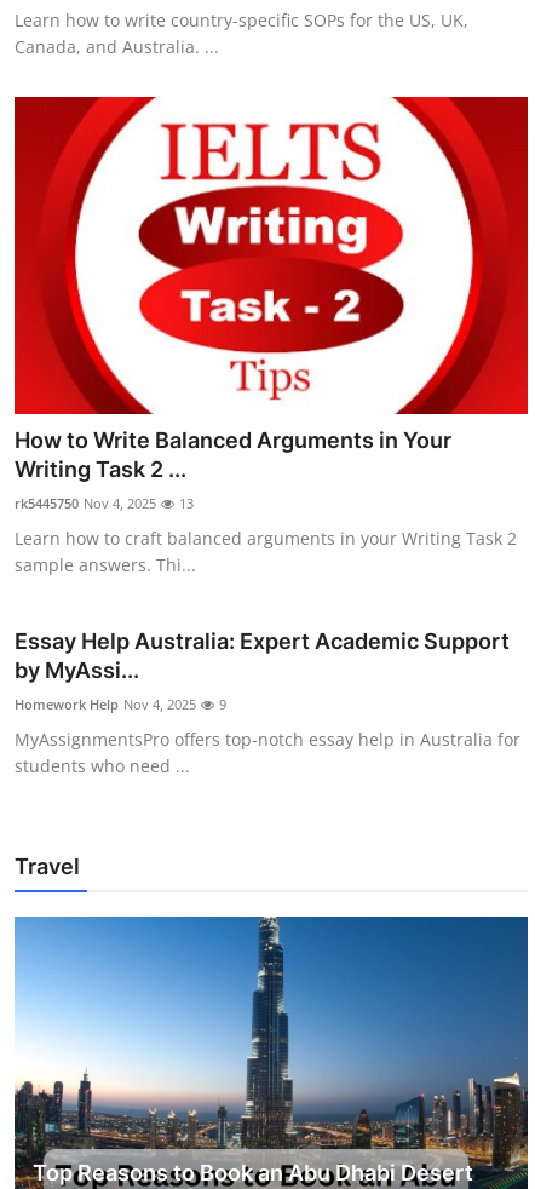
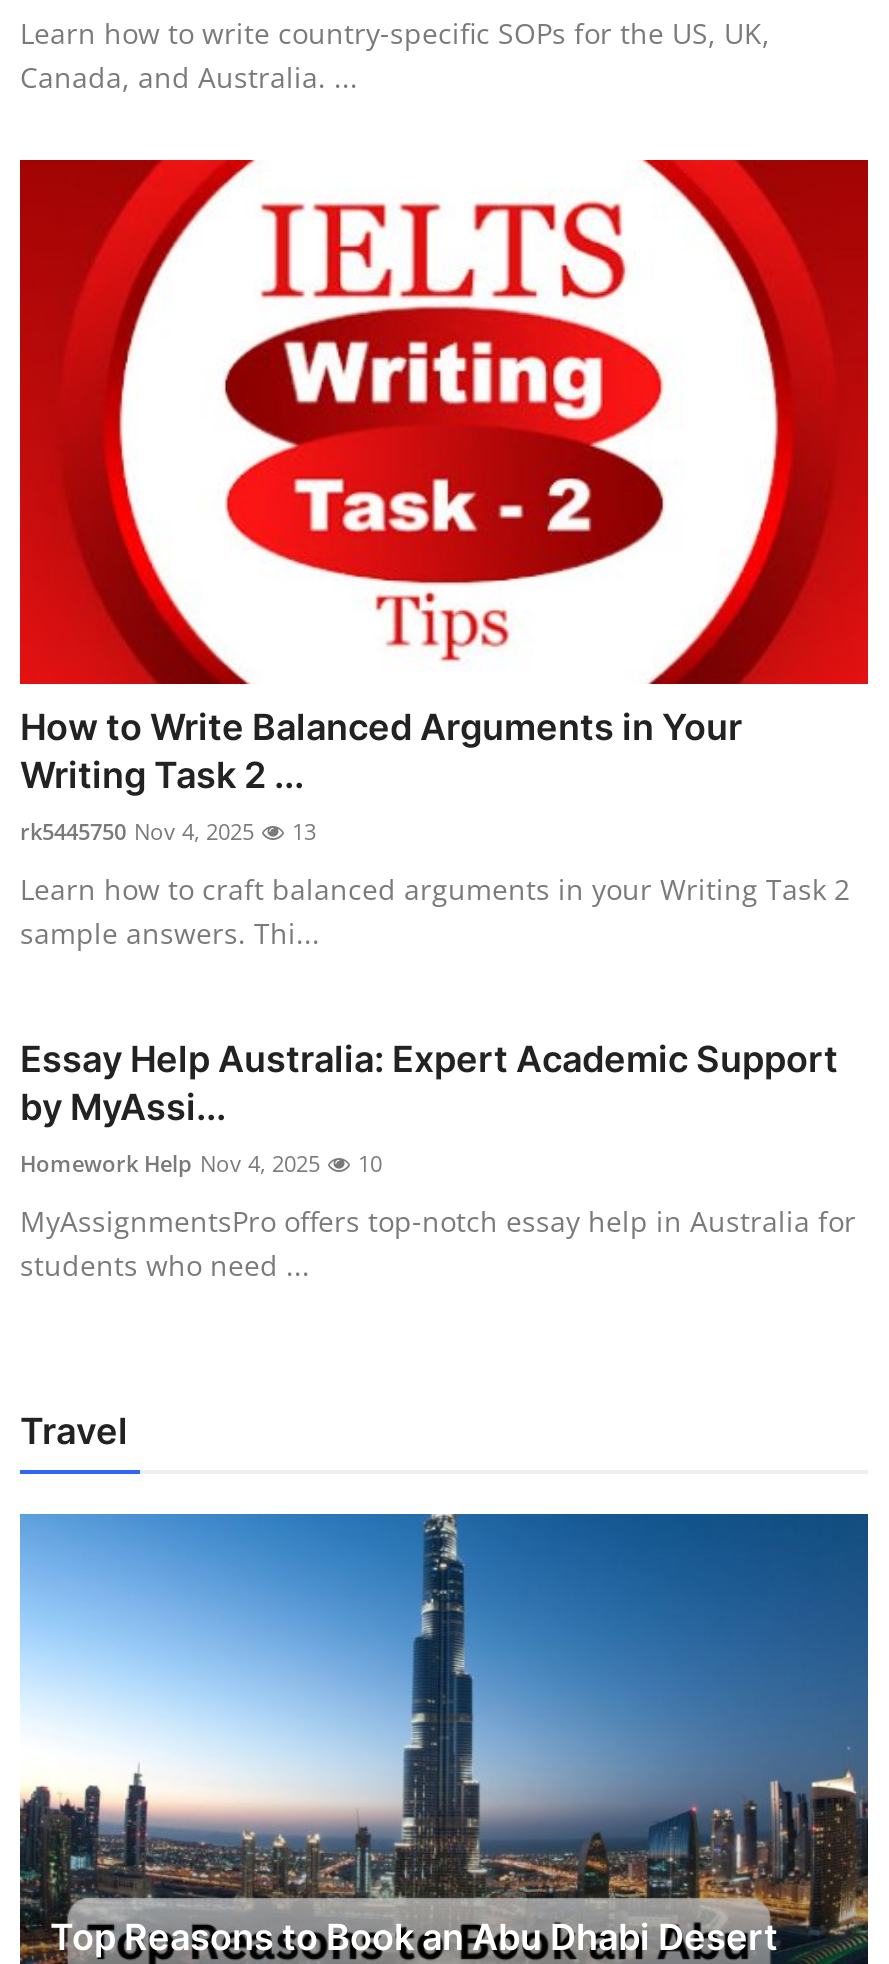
- Homework Help Nov 4, 2025 9
+ Homework Help Nov 4, 2025 10
